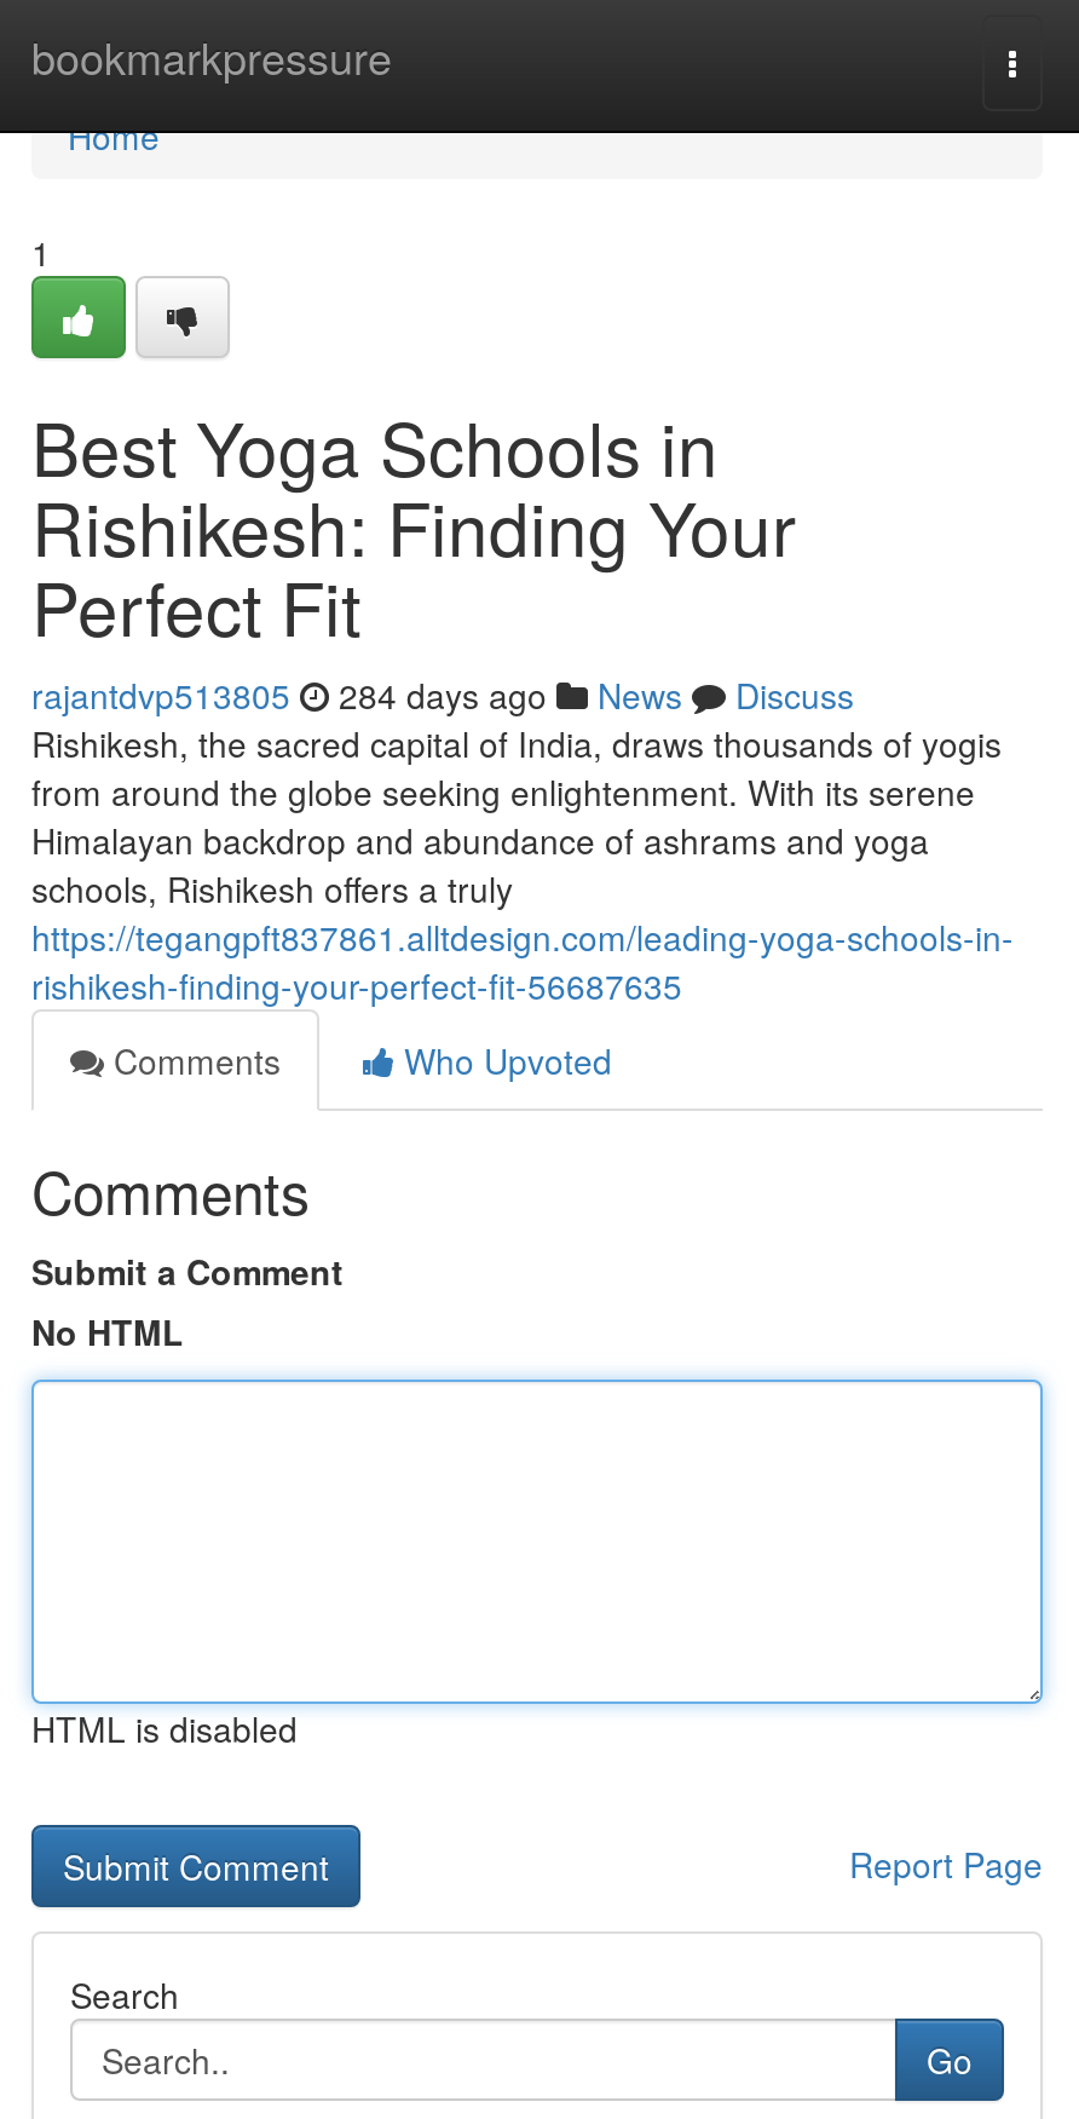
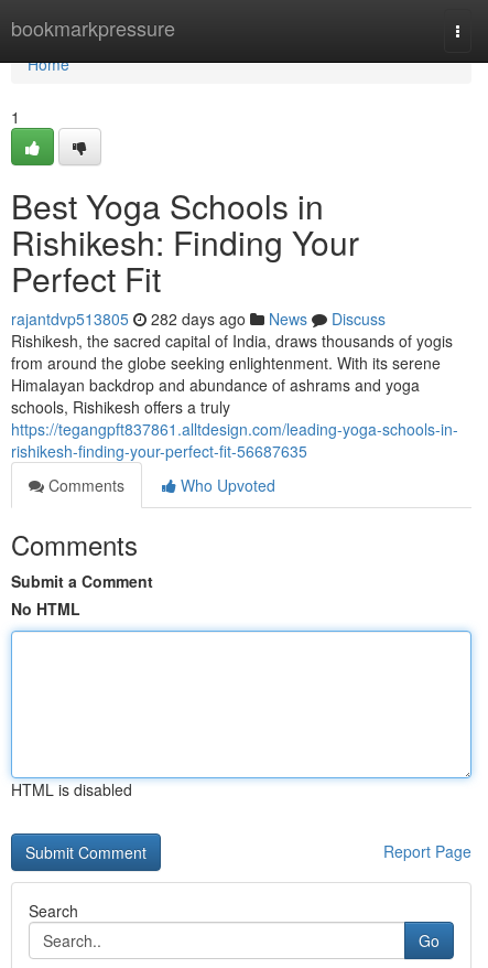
- rajantdvp513805 284 days ago News Discuss
+ rajantdvp513805 282 days ago News Discuss
